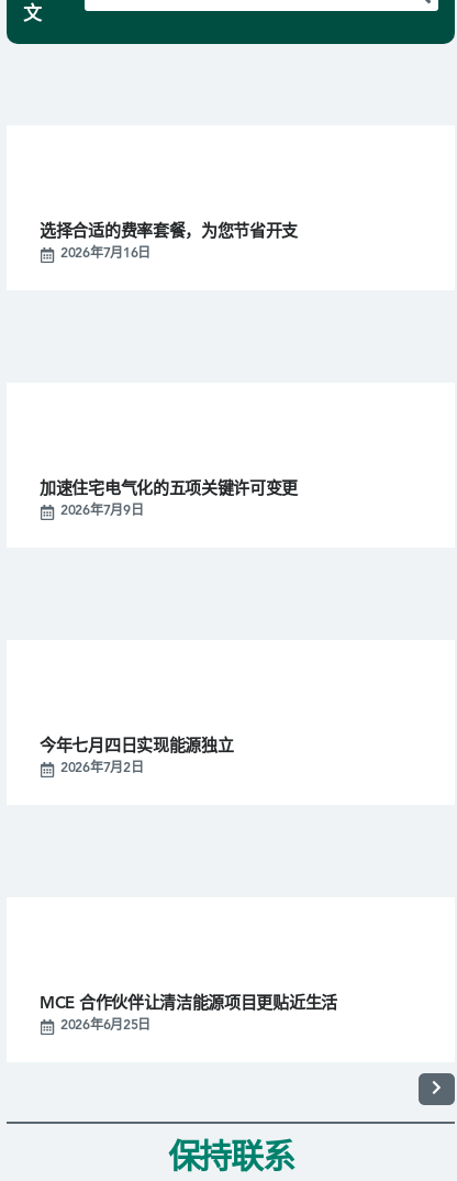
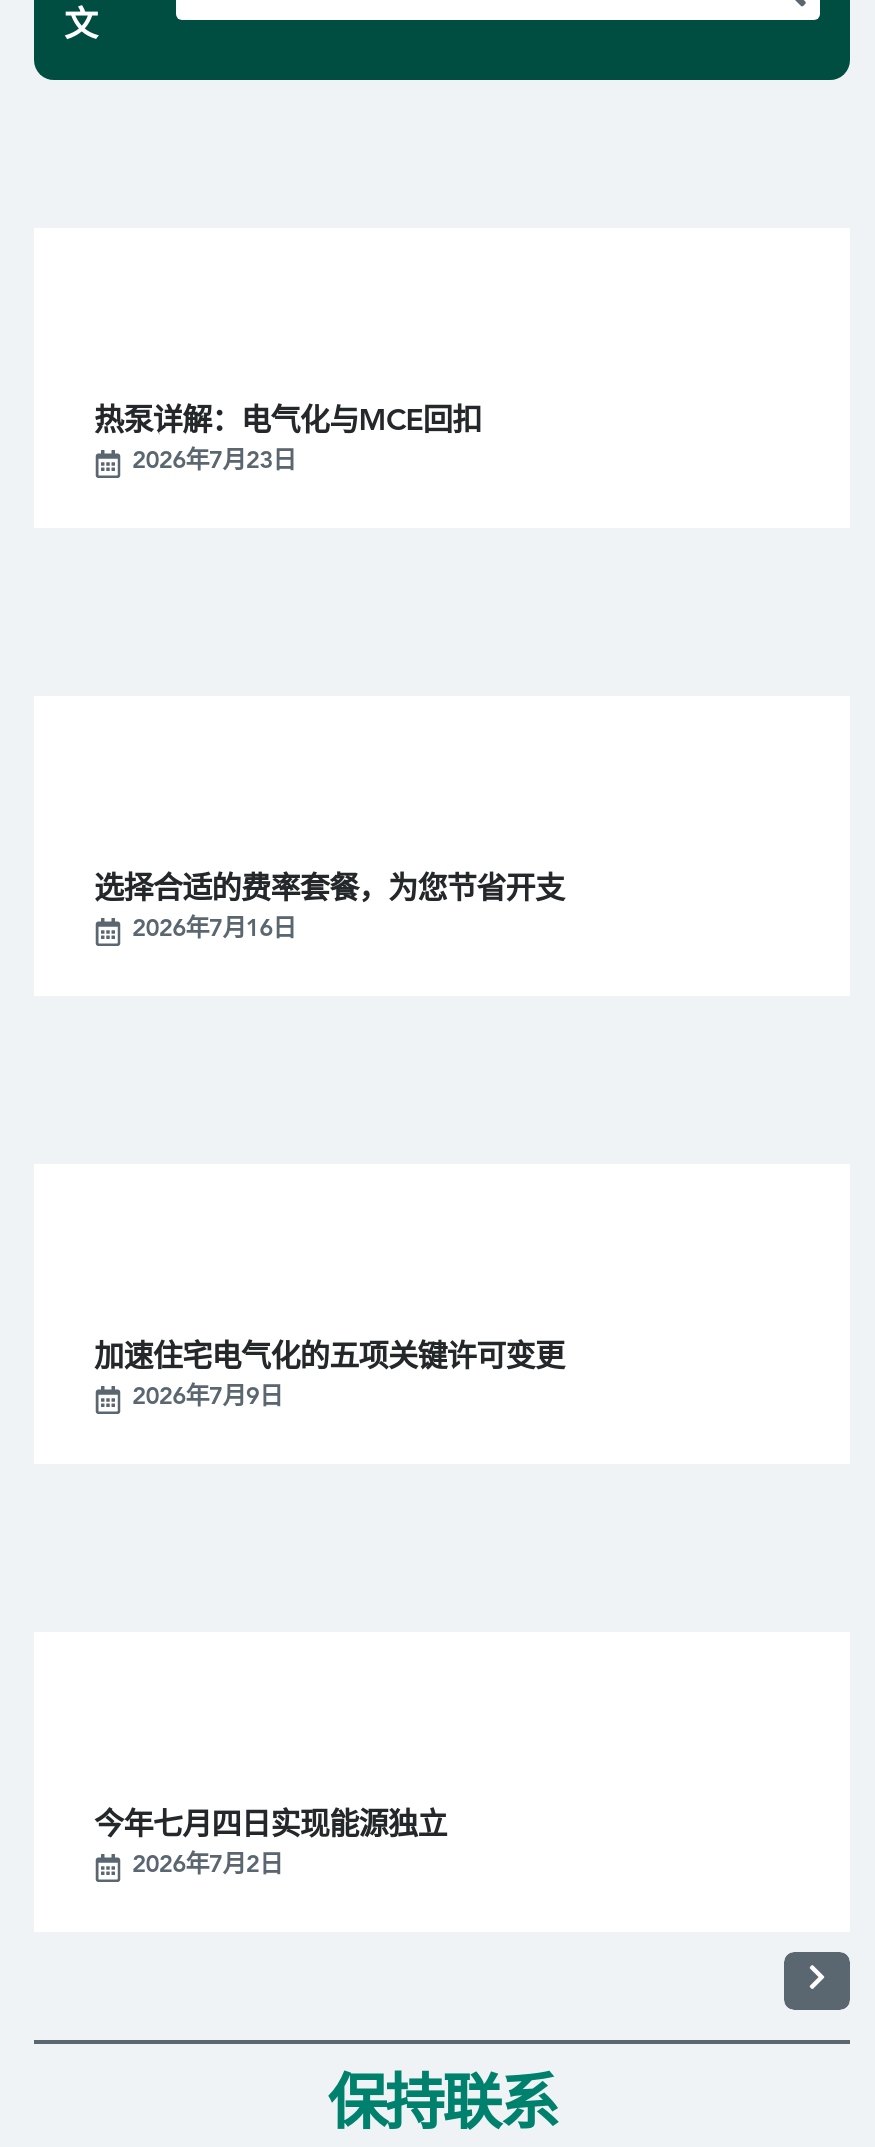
+ 热泵详解：电气化与MCE回扣
+ 2026年7月23日

moved down: 选择合适的费率套餐，为您节省开支 | 2026年7月16日 | 加速住宅电气化的五项关键许可变更 | 2026年7月9日 | 今年七月四日实现能源独立 | 2026年7月2日

- MCE 合作伙伴让清洁能源项目更贴近生活
- 2026年6月25日
